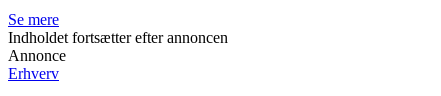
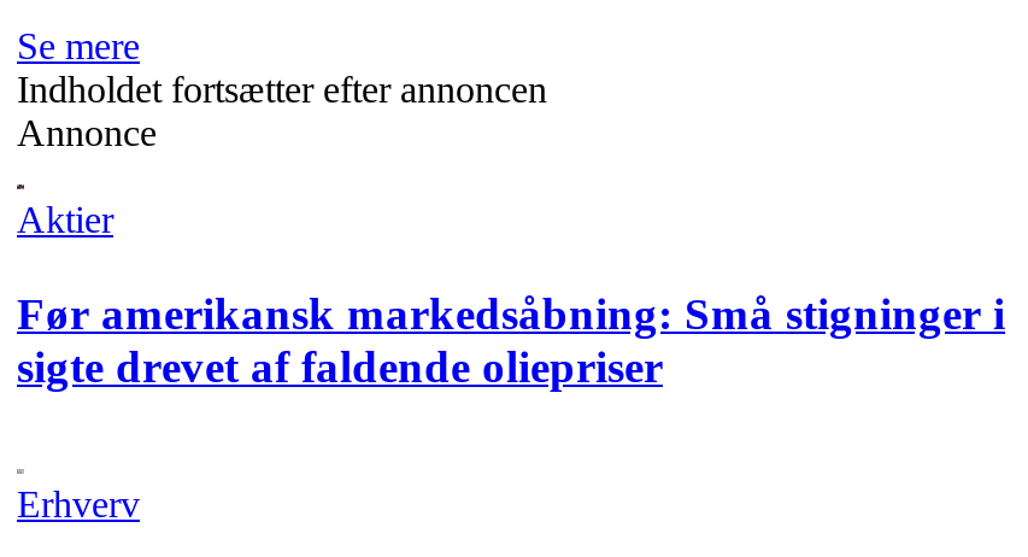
+ Aktier
+ Før amerikansk markedsåbning: Små stigninger i
+ sigte drevet af faldende oliepriser
